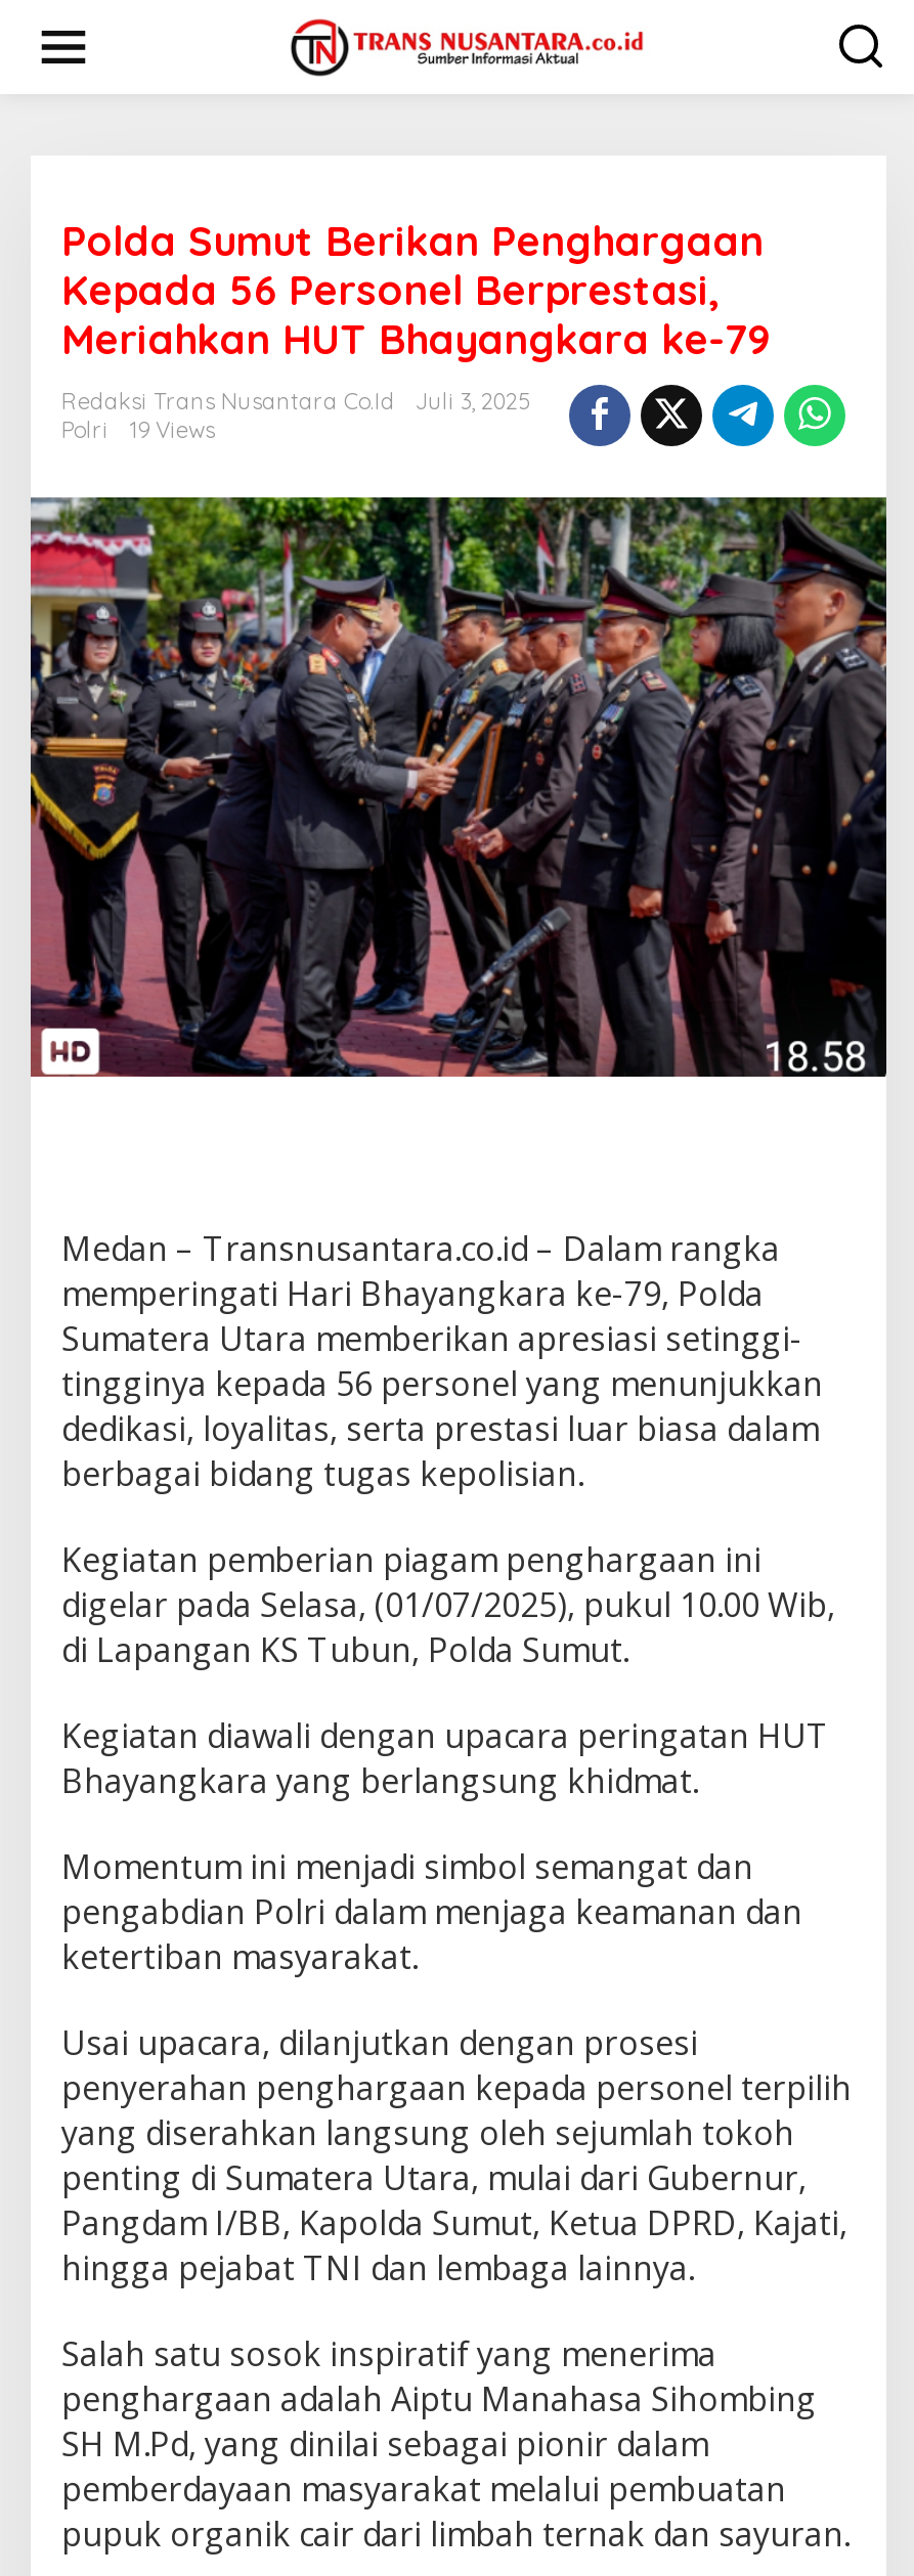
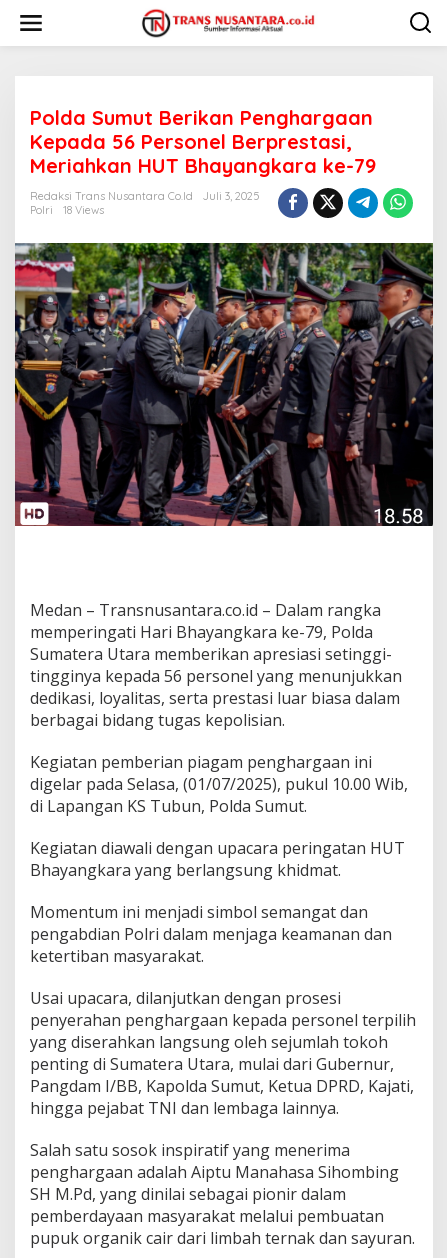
- 19 Views
+ 18 Views
